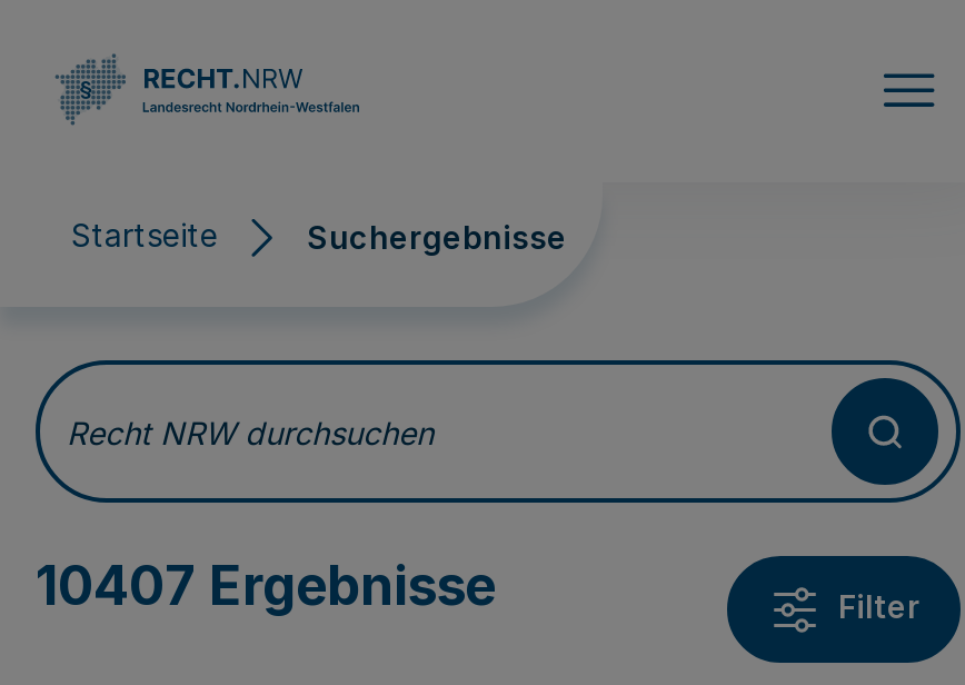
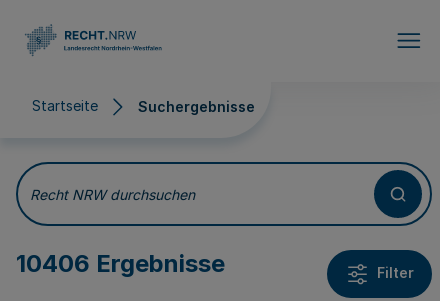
- 10407 Ergebnisse
+ 10406 Ergebnisse
